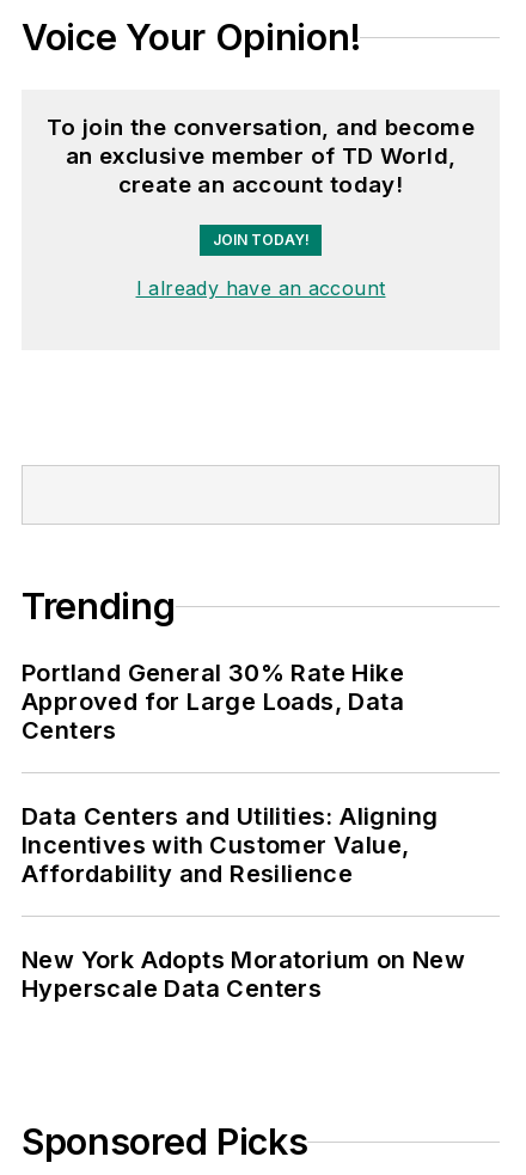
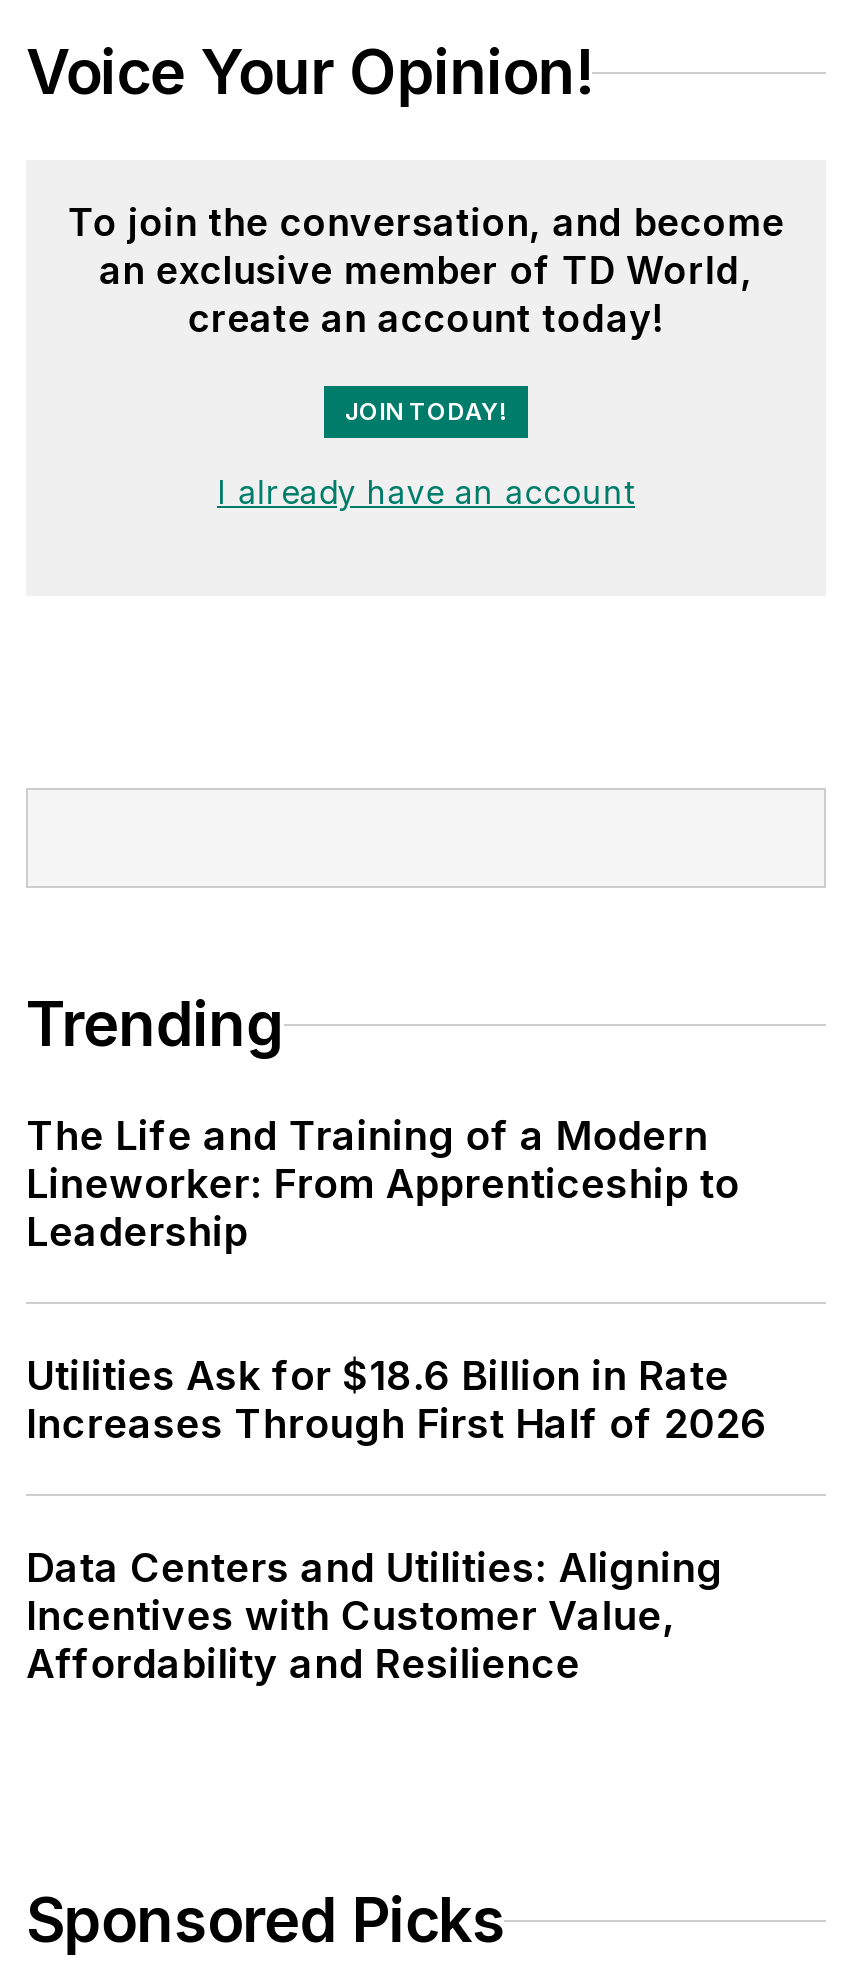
- Portland General 30% Rate Hike
- Approved for Large Loads, Data
- Centers
+ The Life and Training of a Modern
+ Lineworker: From Apprenticeship to
+ Leadership
+ Utilities Ask for $18.6 Billion in Rate
+ Increases Through First Half of 2026

moved down: Data Centers and Utilities: Aligning | Incentives with Customer Value, | Affordability and Resilience

- New York Adopts Moratorium on New
- Hyperscale Data Centers
